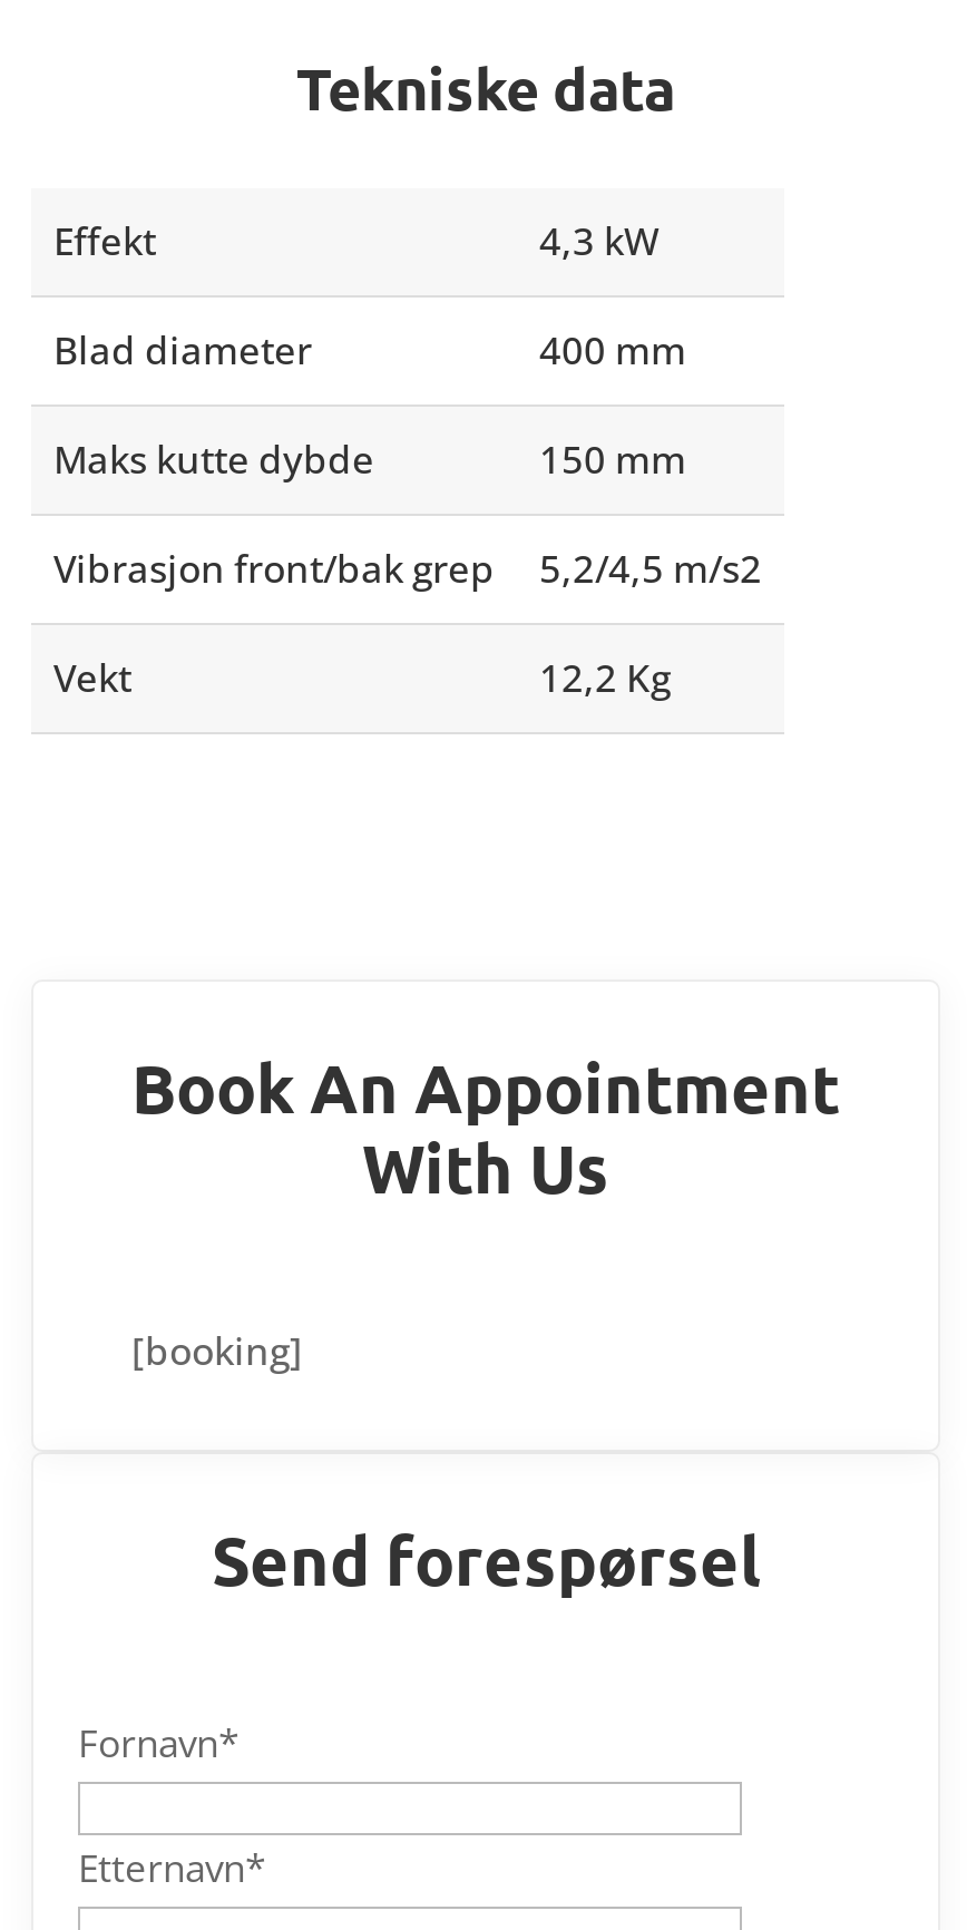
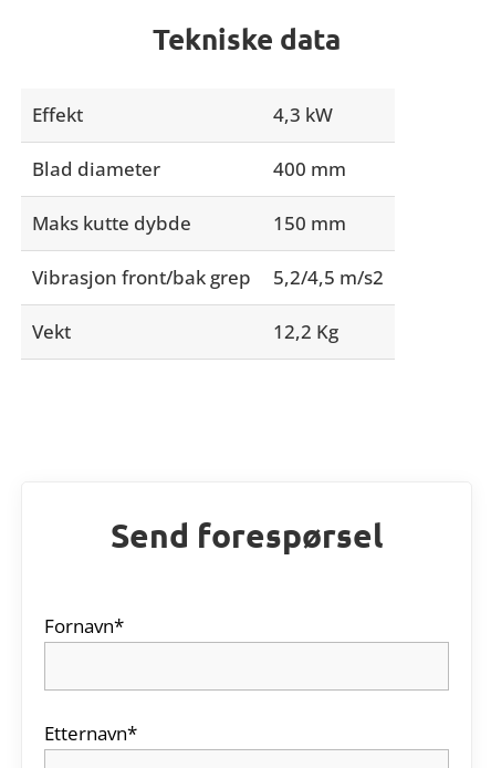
- Book An Appointment
- With Us
- [booking]

moved up: Send forespørsel | Fornavn*
